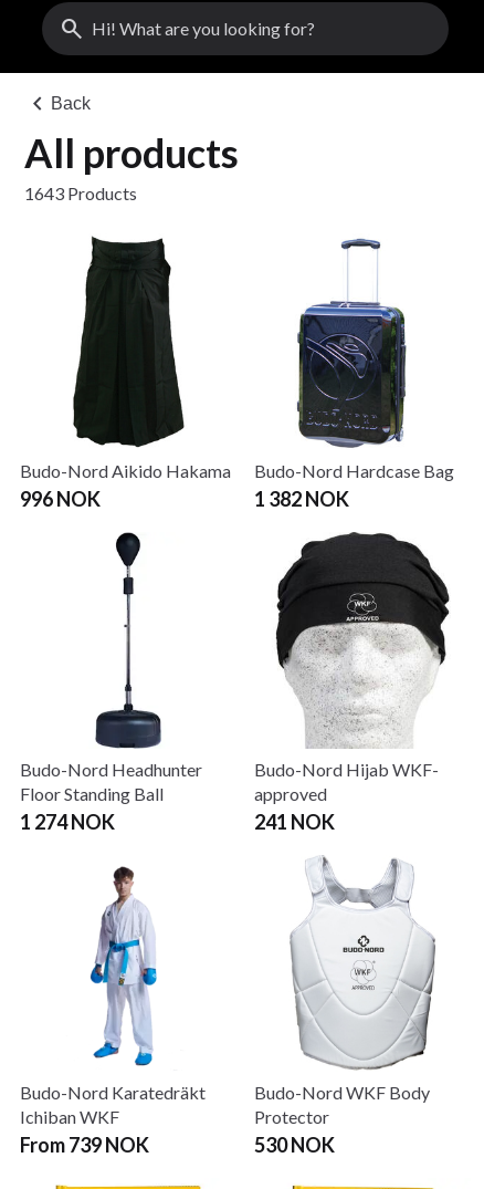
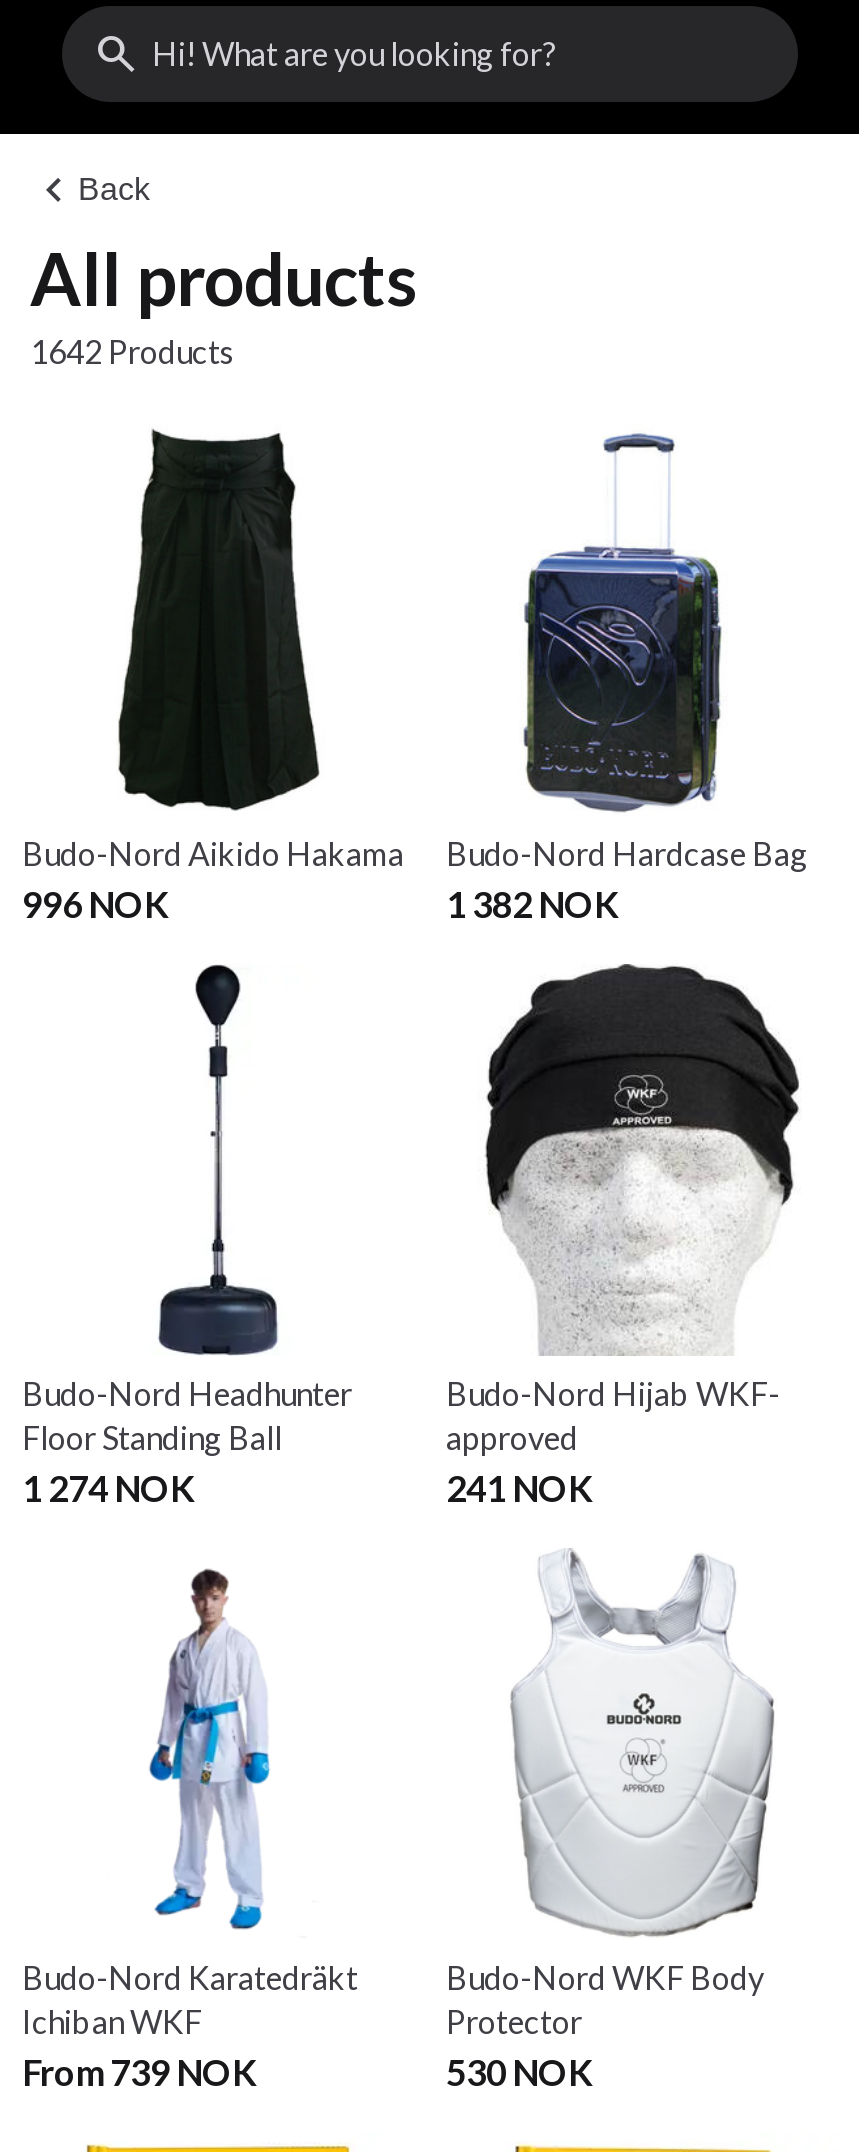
- 1643 Products
+ 1642 Products
